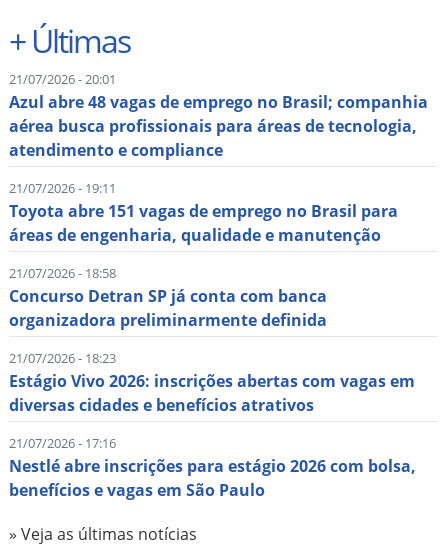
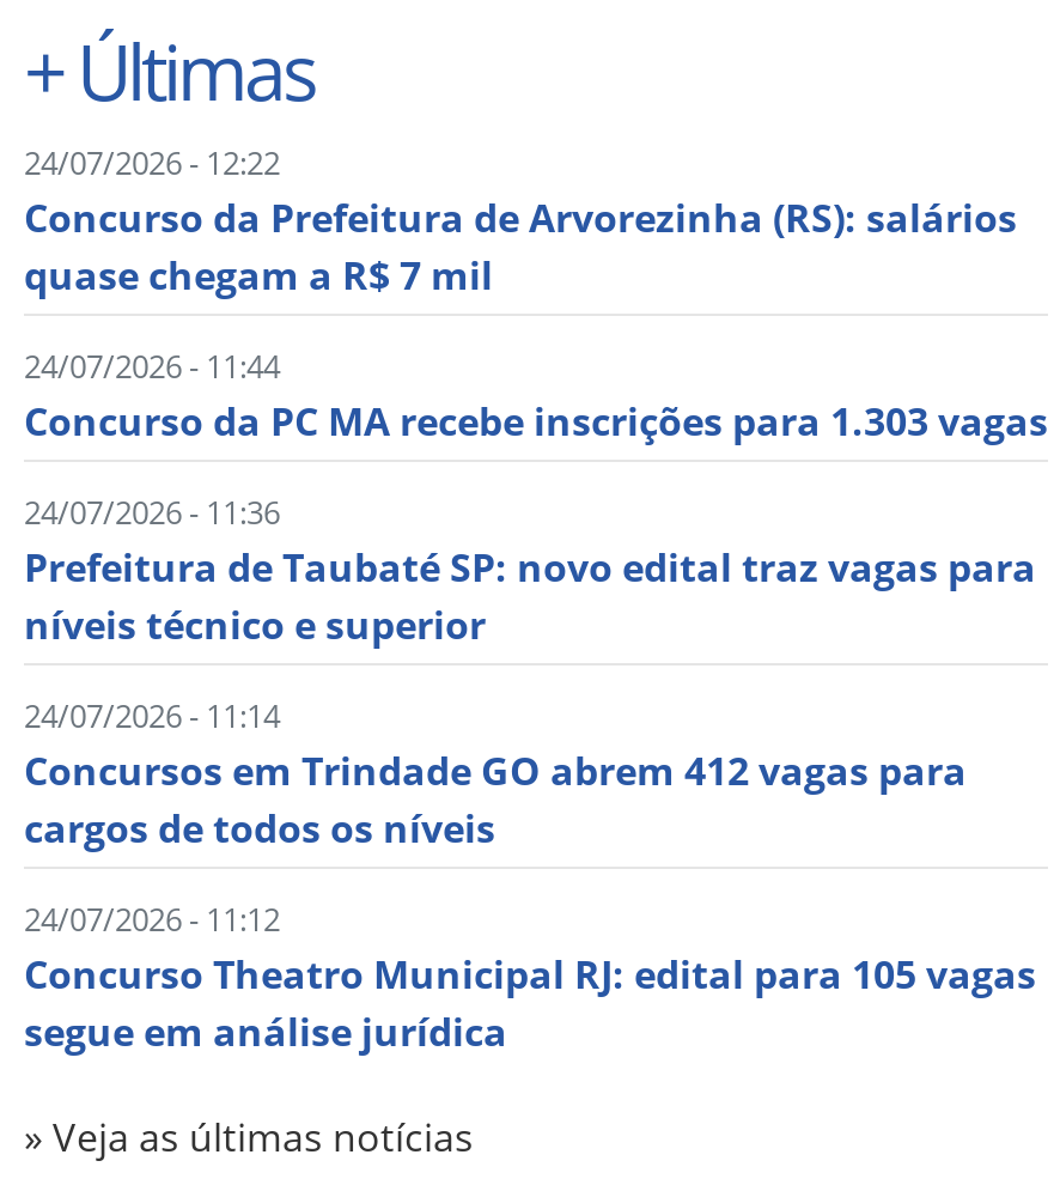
- 21/07/2026 - 20:01
- Azul abre 48 vagas de emprego no Brasil; companhia
- aérea busca profissionais para áreas de tecnologia,
- atendimento e compliance
+ 24/07/2026 - 12:22
+ Concurso da Prefeitura de Arvorezinha (RS): salários
+ quase chegam a R$ 7 mil

- 21/07/2026 - 19:11
- Toyota abre 151 vagas de emprego no Brasil para
- áreas de engenharia, qualidade e manutenção
+ 24/07/2026 - 11:44
+ Concurso da PC MA recebe inscrições para 1.303 vagas

- 21/07/2026 - 18:58
- Concurso Detran SP já conta com banca
- organizadora preliminarmente definida
+ 24/07/2026 - 11:36
+ Prefeitura de Taubaté SP: novo edital traz vagas para
+ níveis técnico e superior

- 21/07/2026 - 18:23
- Estágio Vivo 2026: inscrições abertas com vagas em
- diversas cidades e benefícios atrativos
+ 24/07/2026 - 11:14
+ Concursos em Trindade GO abrem 412 vagas para
+ cargos de todos os níveis

- 21/07/2026 - 17:16
- Nestlé abre inscrições para estágio 2026 com bolsa,
- benefícios e vagas em São Paulo
+ 24/07/2026 - 11:12
+ Concurso Theatro Municipal RJ: edital para 105 vagas
+ segue em análise jurídica
